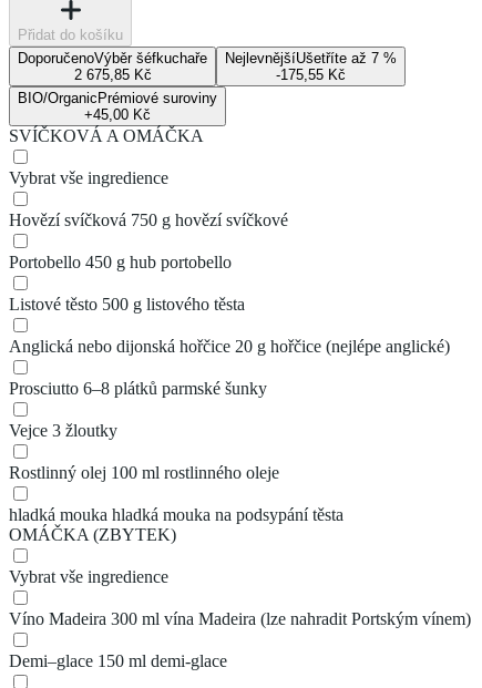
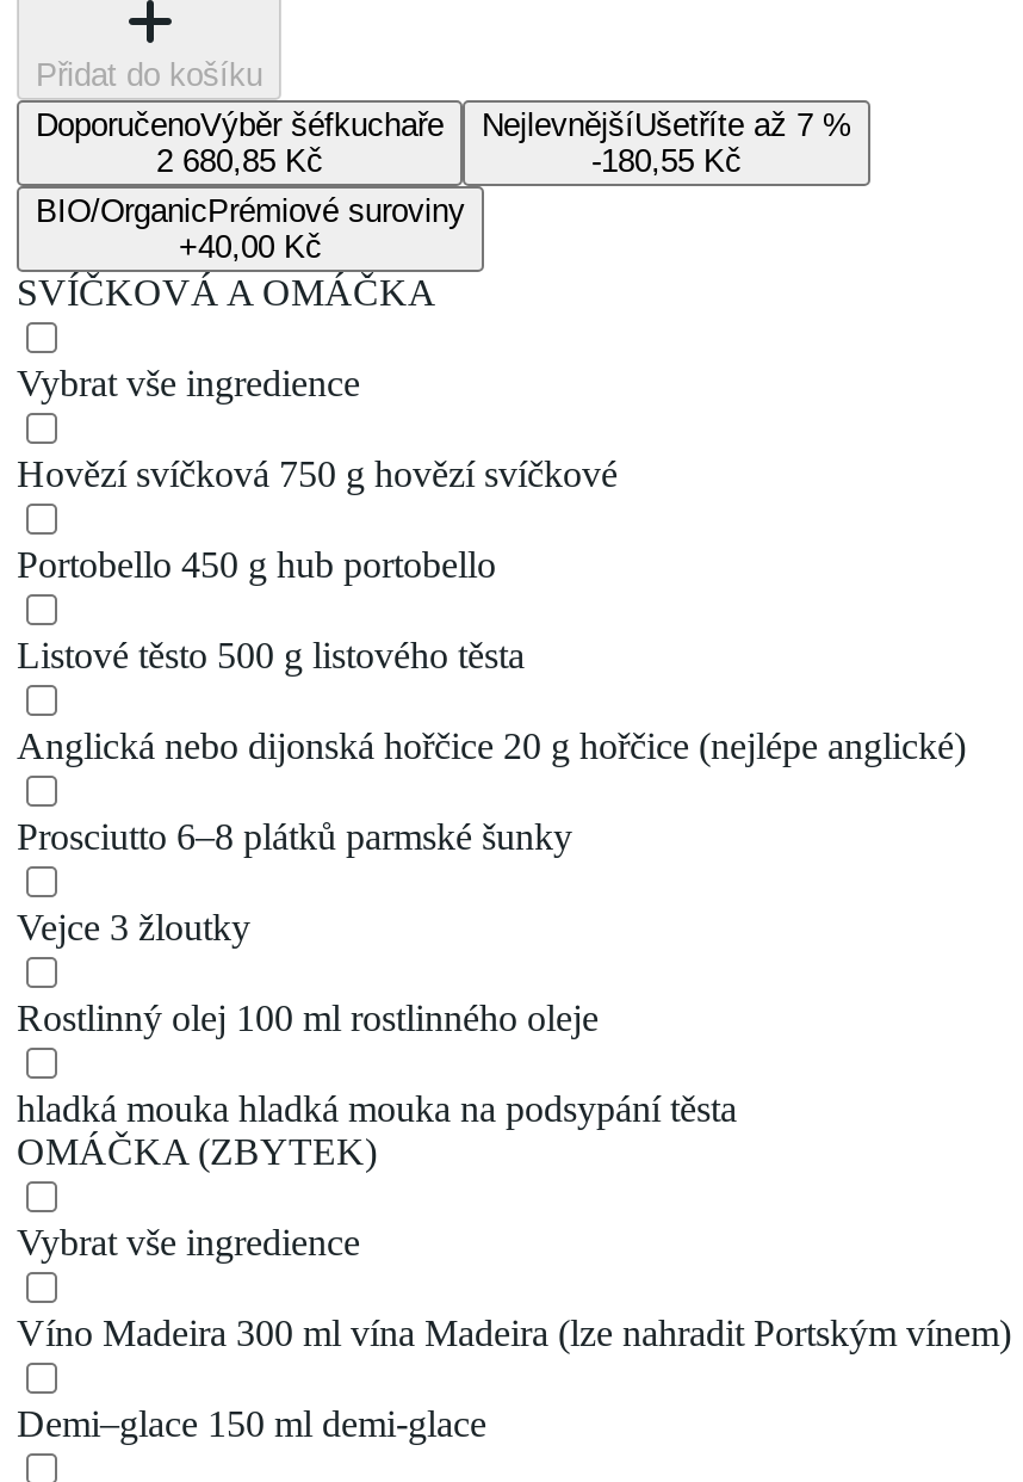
- 2 675,85 Kč
+ 2 680,85 Kč

- -175,55 Kč
+ -180,55 Kč

- +45,00 Kč
+ +40,00 Kč
